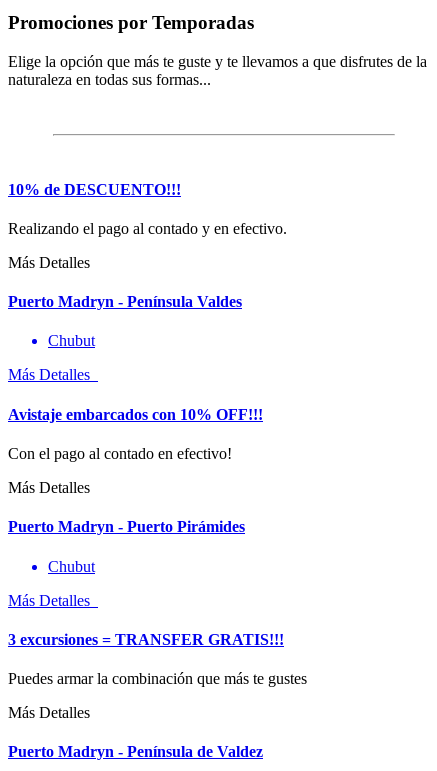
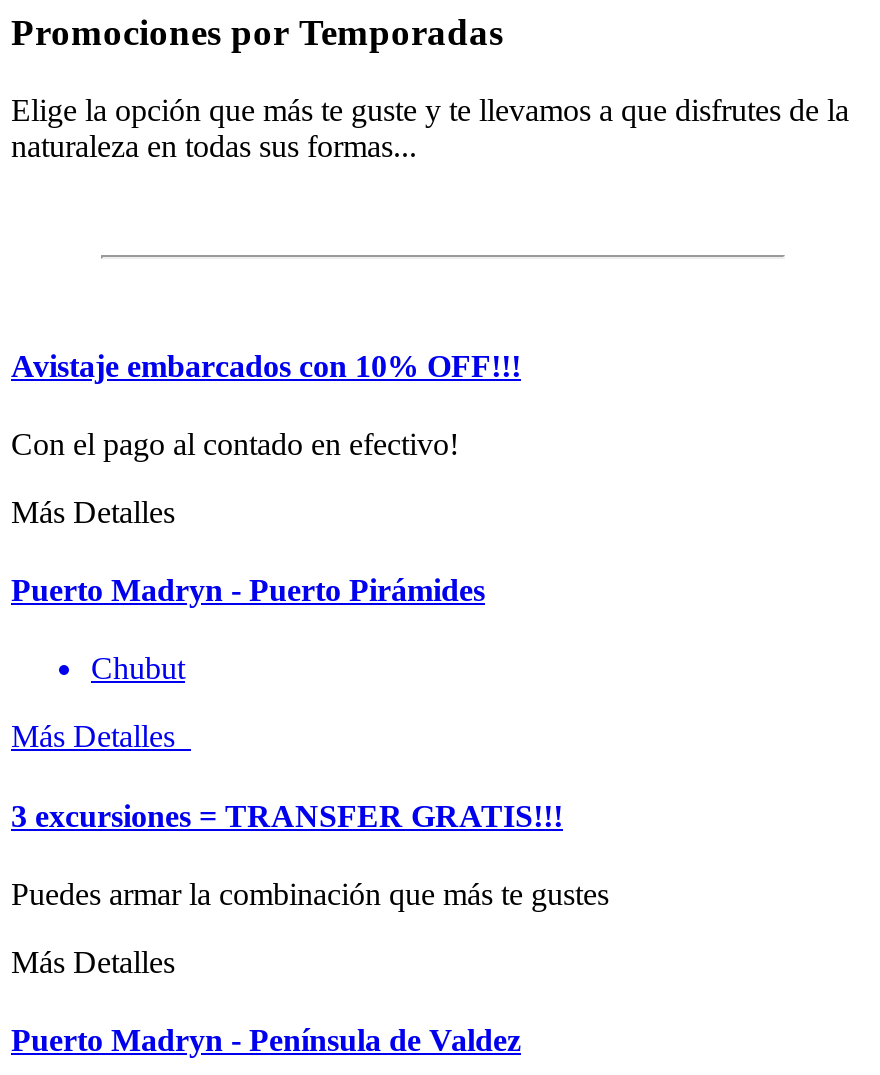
- 10% de DESCUENTO!!!
- Realizando el pago al contado y en efectivo.
- Más Detalles
- Puerto Madryn - Península Valdes
- Chubut
- Más Detalles
